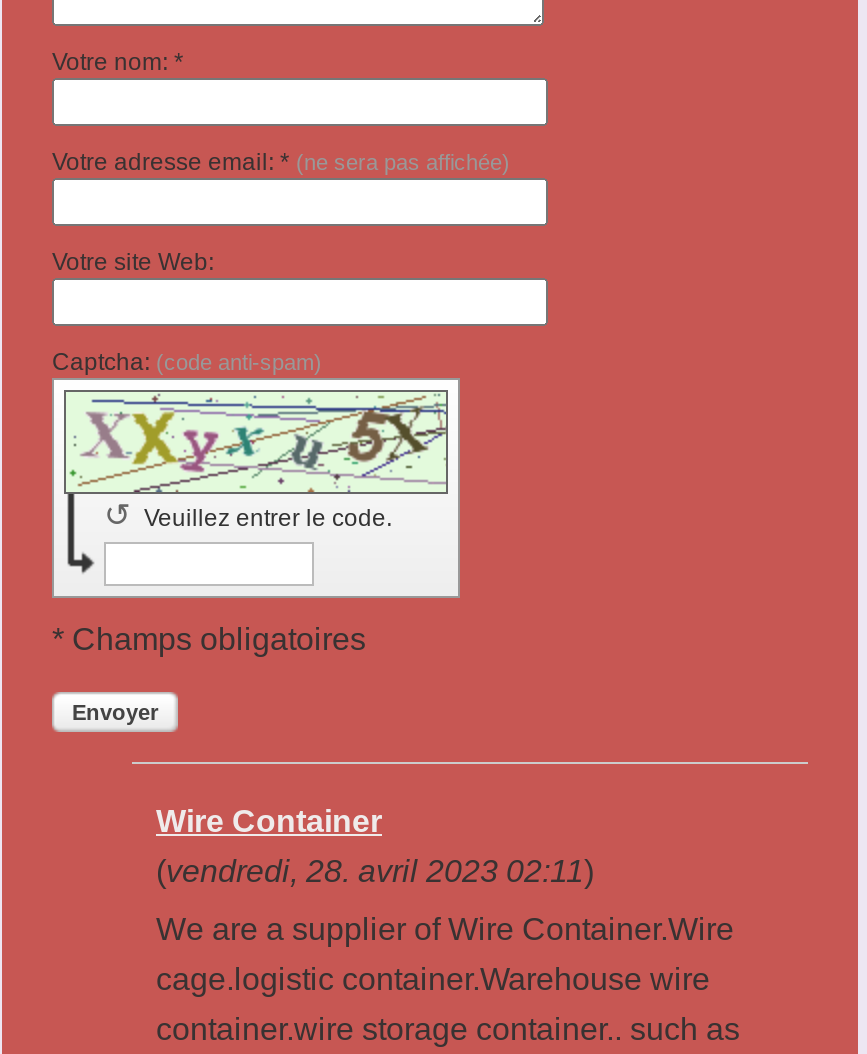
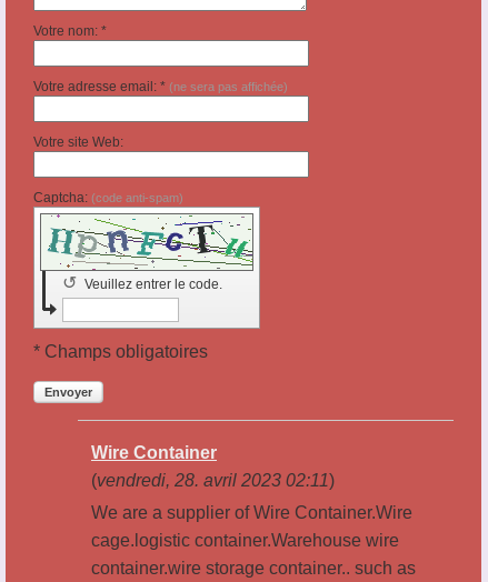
- [image]
+ [image]
